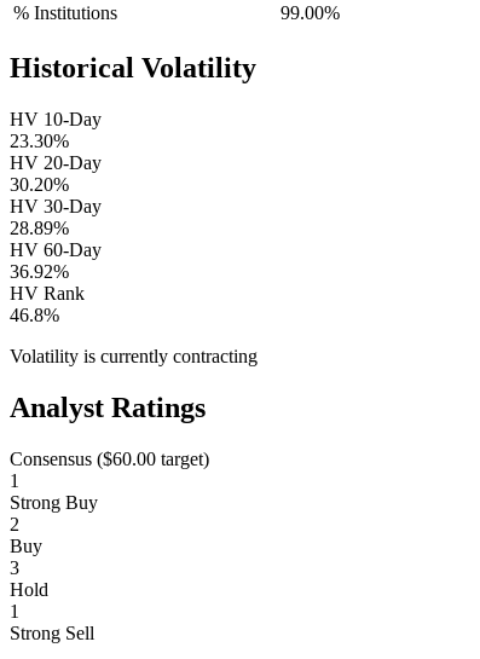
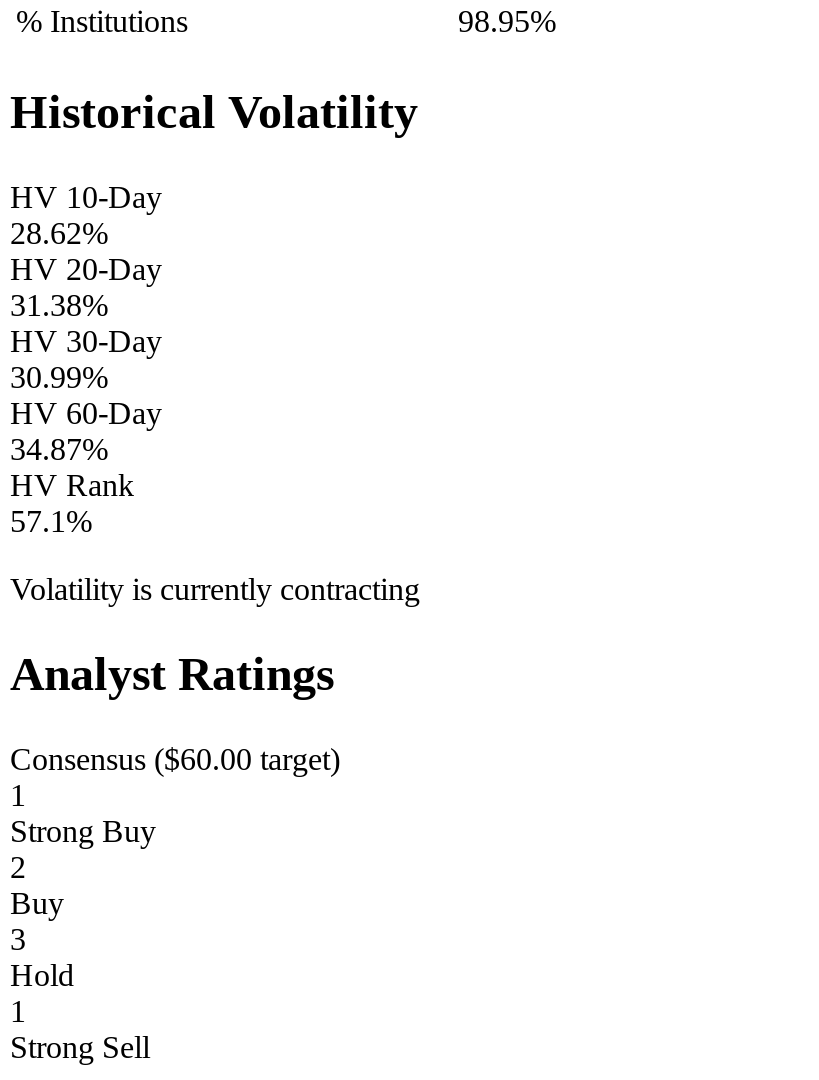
- 99.00%
+ 98.95%

- 23.30%
+ 28.62%

- 30.20%
+ 31.38%

- 28.89%
+ 30.99%

- 36.92%
+ 34.87%

- 46.8%
+ 57.1%
